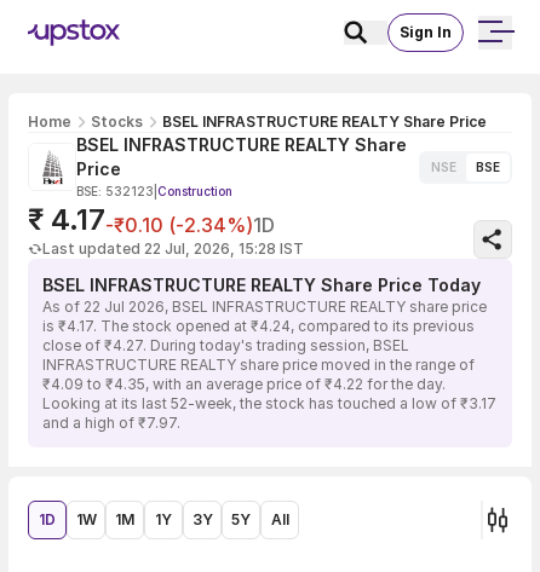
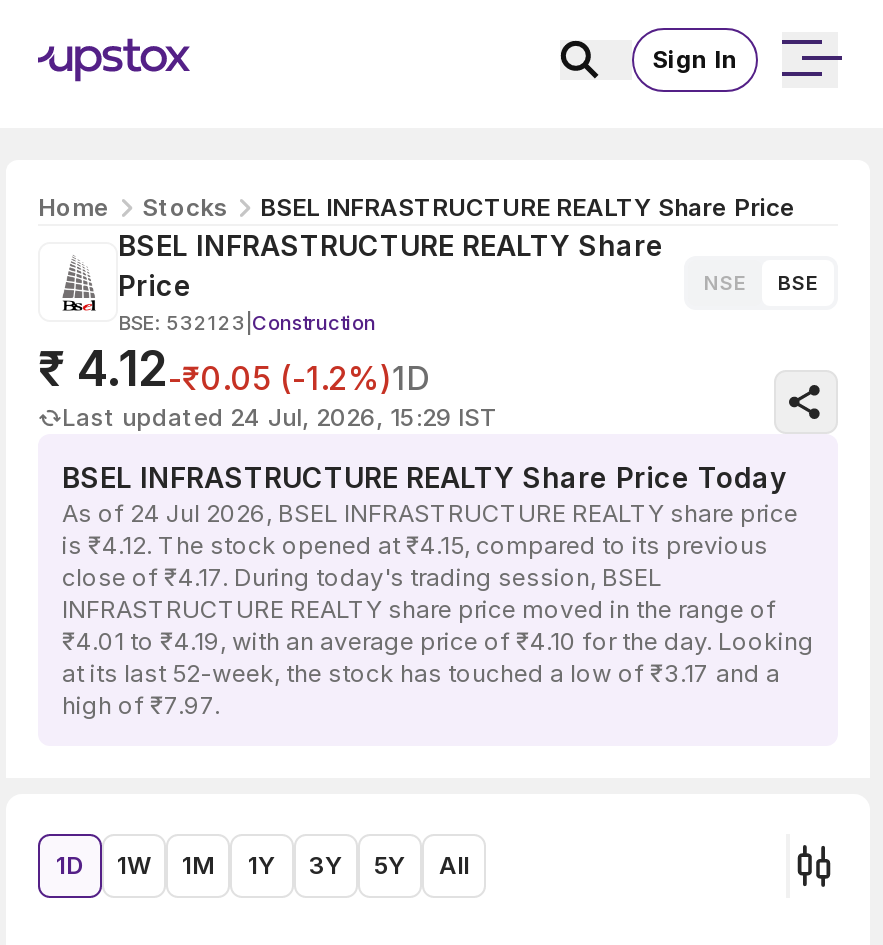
- ₹ 4.17-₹0.10 (-2.34%)1D
+ ₹ 4.12-₹0.05 (-1.2%)1D

- Last updated 22 Jul, 2026, 15:28 IST
+ Last updated 24 Jul, 2026, 15:29 IST

- As of 22 Jul 2026, BSEL INFRASTRUCTURE REALTY share price
+ As of 24 Jul 2026, BSEL INFRASTRUCTURE REALTY share price

- is ₹4.17. The stock opened at ₹4.24, compared to its previous
+ is ₹4.12. The stock opened at ₹4.15, compared to its previous

- close of ₹4.27. During today's trading session, BSEL
+ close of ₹4.17. During today's trading session, BSEL

- ₹4.09 to ₹4.35, with an average price of ₹4.22 for the day.
- Looking at its last 52-week, the stock has touched a low of ₹3.17
- and a high of ₹7.97.
+ ₹4.01 to ₹4.19, with an average price of ₹4.10 for the day. Looking
+ at its last 52-week, the stock has touched a low of ₹3.17 and a
+ high of ₹7.97.
